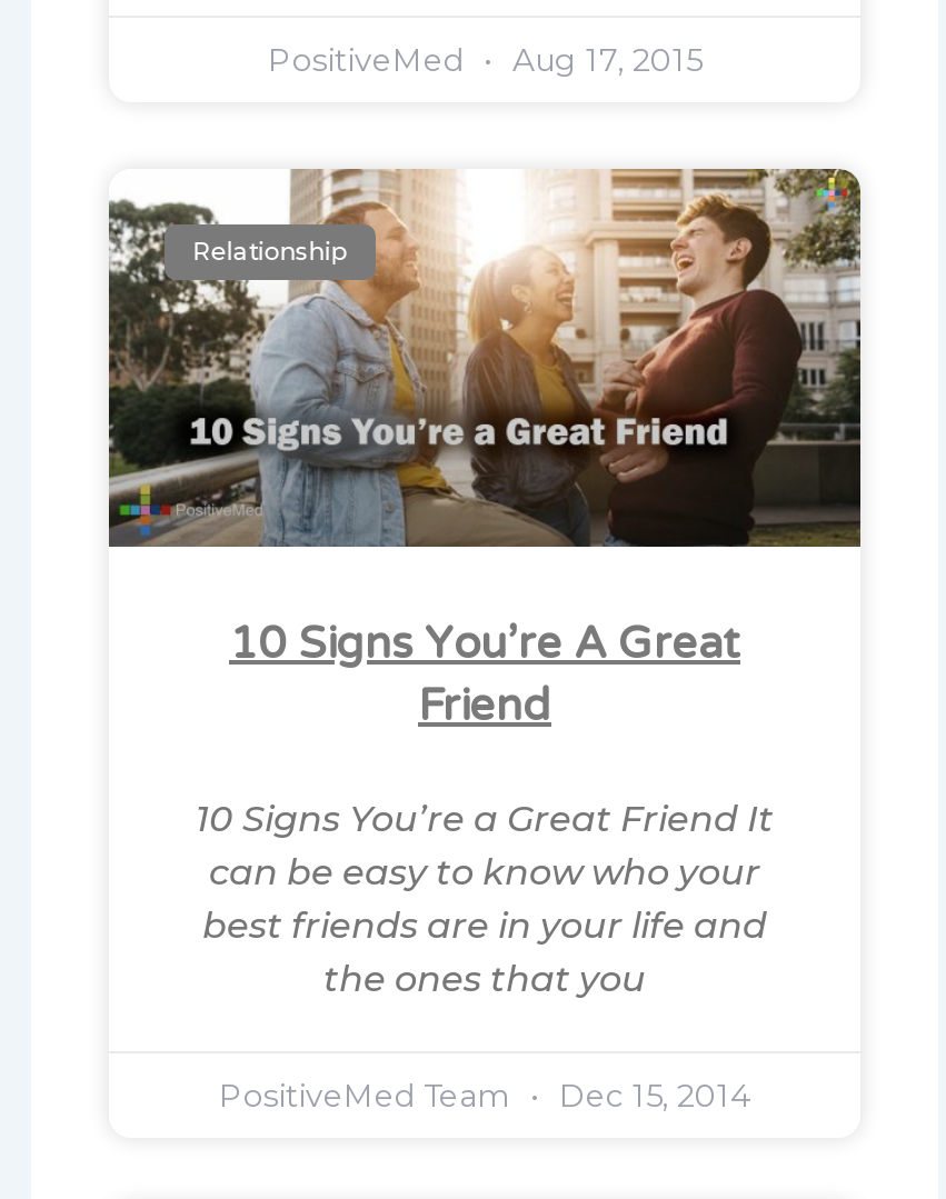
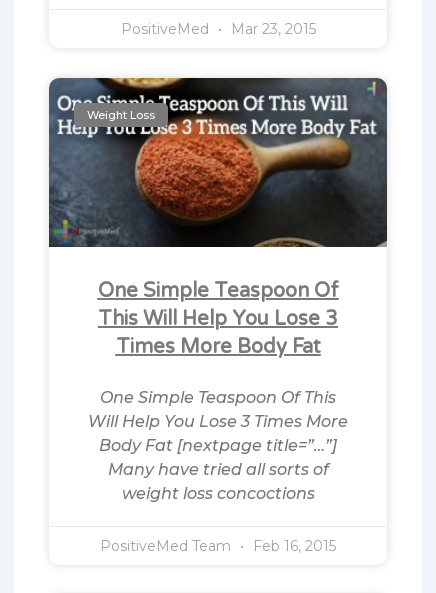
- PositiveMed Aug 17, 2015
+ PositiveMed Mar 23, 2015

- [image]
- Relationship
+ [image]
+ Weight Loss

- 10 Signs You’re A Great
- Friend
+ One Simple Teaspoon Of
+ This Will Help You Lose 3
+ Times More Body Fat

- 10 Signs You’re a Great Friend It
- can be easy to know who your
- best friends are in your life and
- the ones that you
+ One Simple Teaspoon Of This
+ Will Help You Lose 3 Times More
+ Body Fat [nextpage title=”…”]
+ Many have tried all sorts of
+ weight loss concoctions

- PositiveMed Team Dec 15, 2014
+ PositiveMed Team Feb 16, 2015
